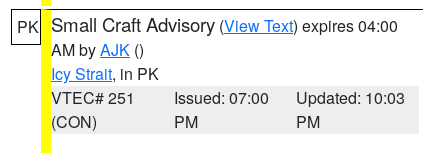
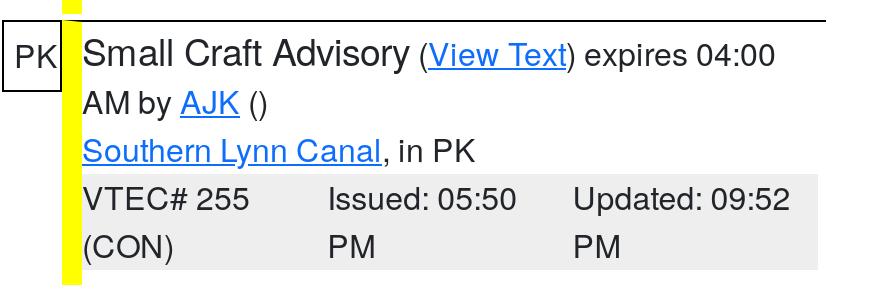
- Icy Strait, in PK
- VTEC# 251
+ Southern Lynn Canal, in PK
+ VTEC# 255

- Issued: 07:00
+ Issued: 05:50

- Updated: 10:03
+ Updated: 09:52
